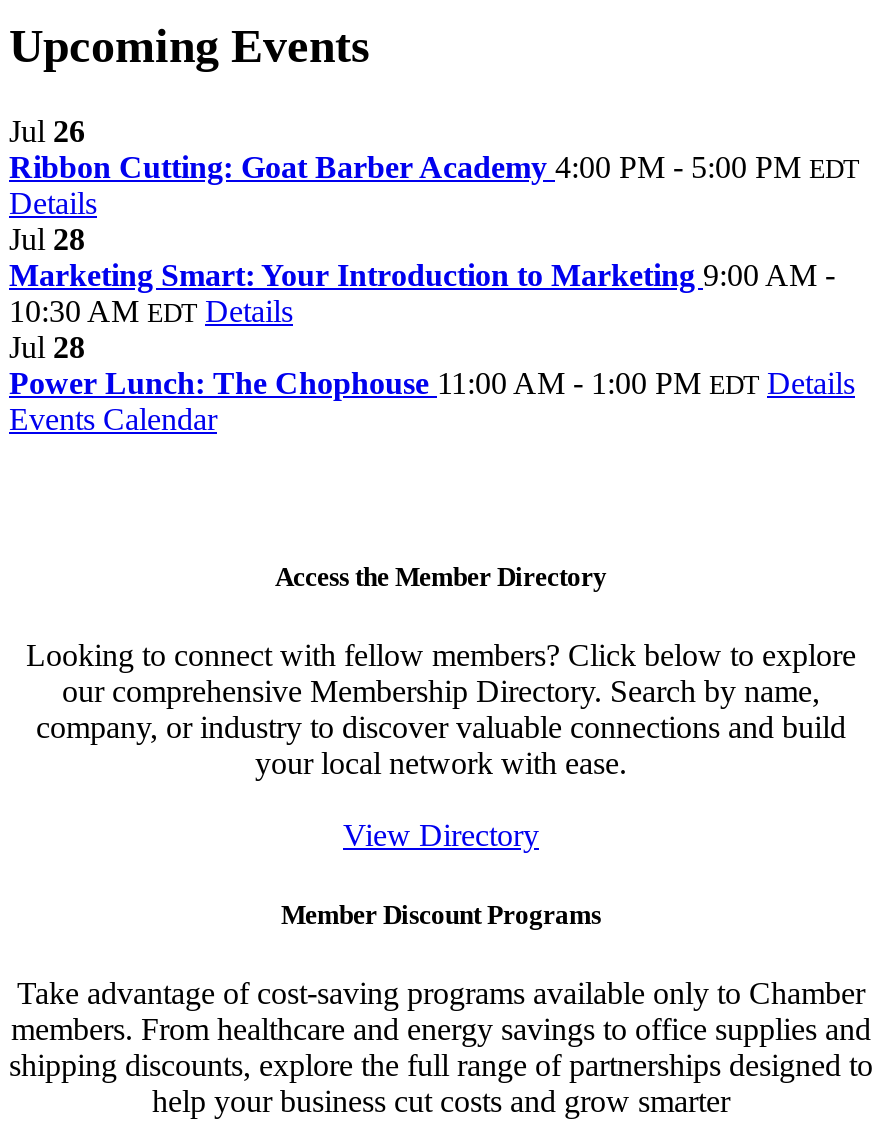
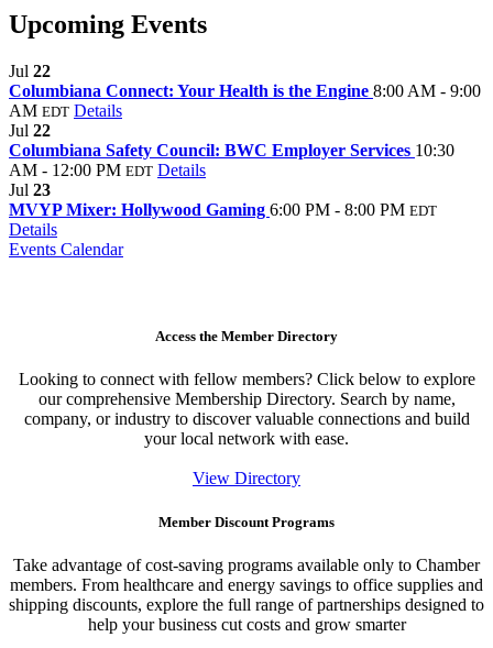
- Jul 26
- Ribbon Cutting: Goat Barber Academy 4:00 PM - 5:00 PM EDT
+ Jul 22
+ Columbiana Connect: Your Health is the Engine 8:00 AM - 9:00
+ AM EDT Details
+ Jul 22
+ Columbiana Safety Council: BWC Employer Services 10:30
+ AM - 12:00 PM EDT Details
+ Jul 23
+ MVYP Mixer: Hollywood Gaming 6:00 PM - 8:00 PM EDT

moved down: Details

- Jul 28
- Marketing Smart: Your Introduction to Marketing 9:00 AM -
- 10:30 AM EDT Details
- Jul 28
- Power Lunch: The Chophouse 11:00 AM - 1:00 PM EDT Details
